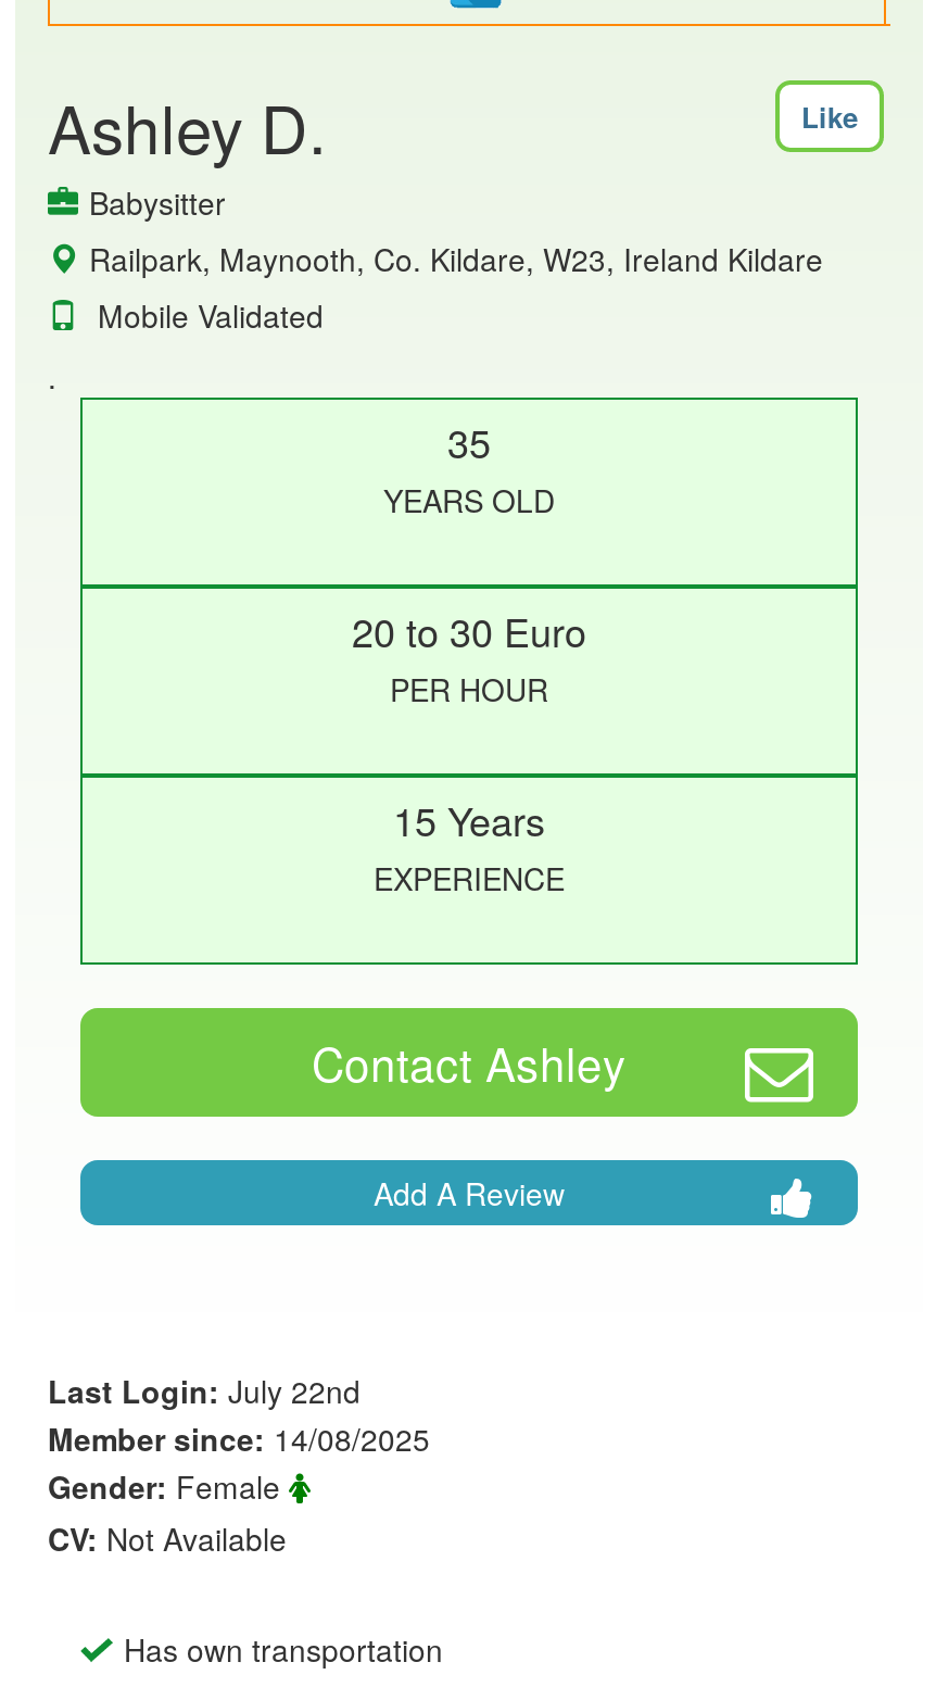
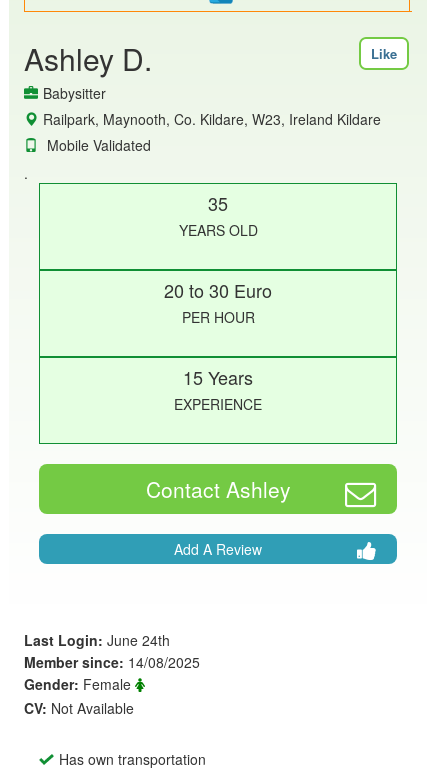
- Last Login: July 22nd
+ Last Login: June 24th
